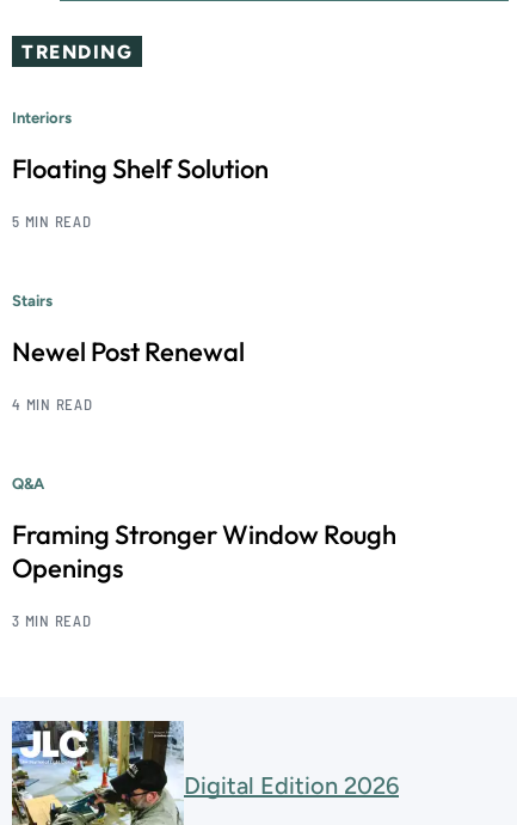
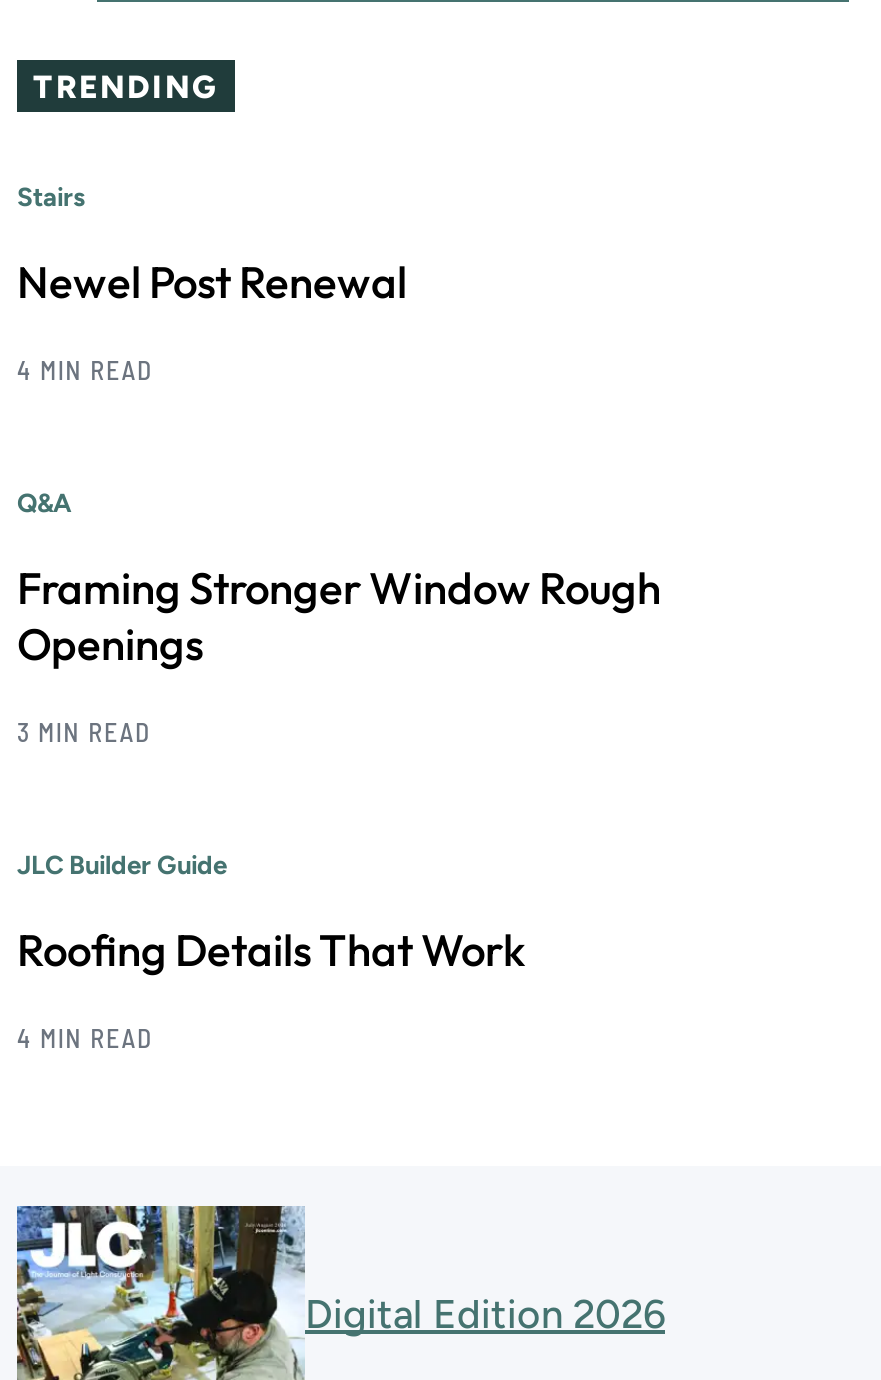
- Interiors
- Floating Shelf Solution
- 5 MIN READ

moved up: Stairs | Newel Post Renewal | 4 MIN READ | Q&A | Framing Stronger Window Rough | Openings | 3 MIN READ

+ JLC Builder Guide
+ Roofing Details That Work
+ 4 MIN READ
